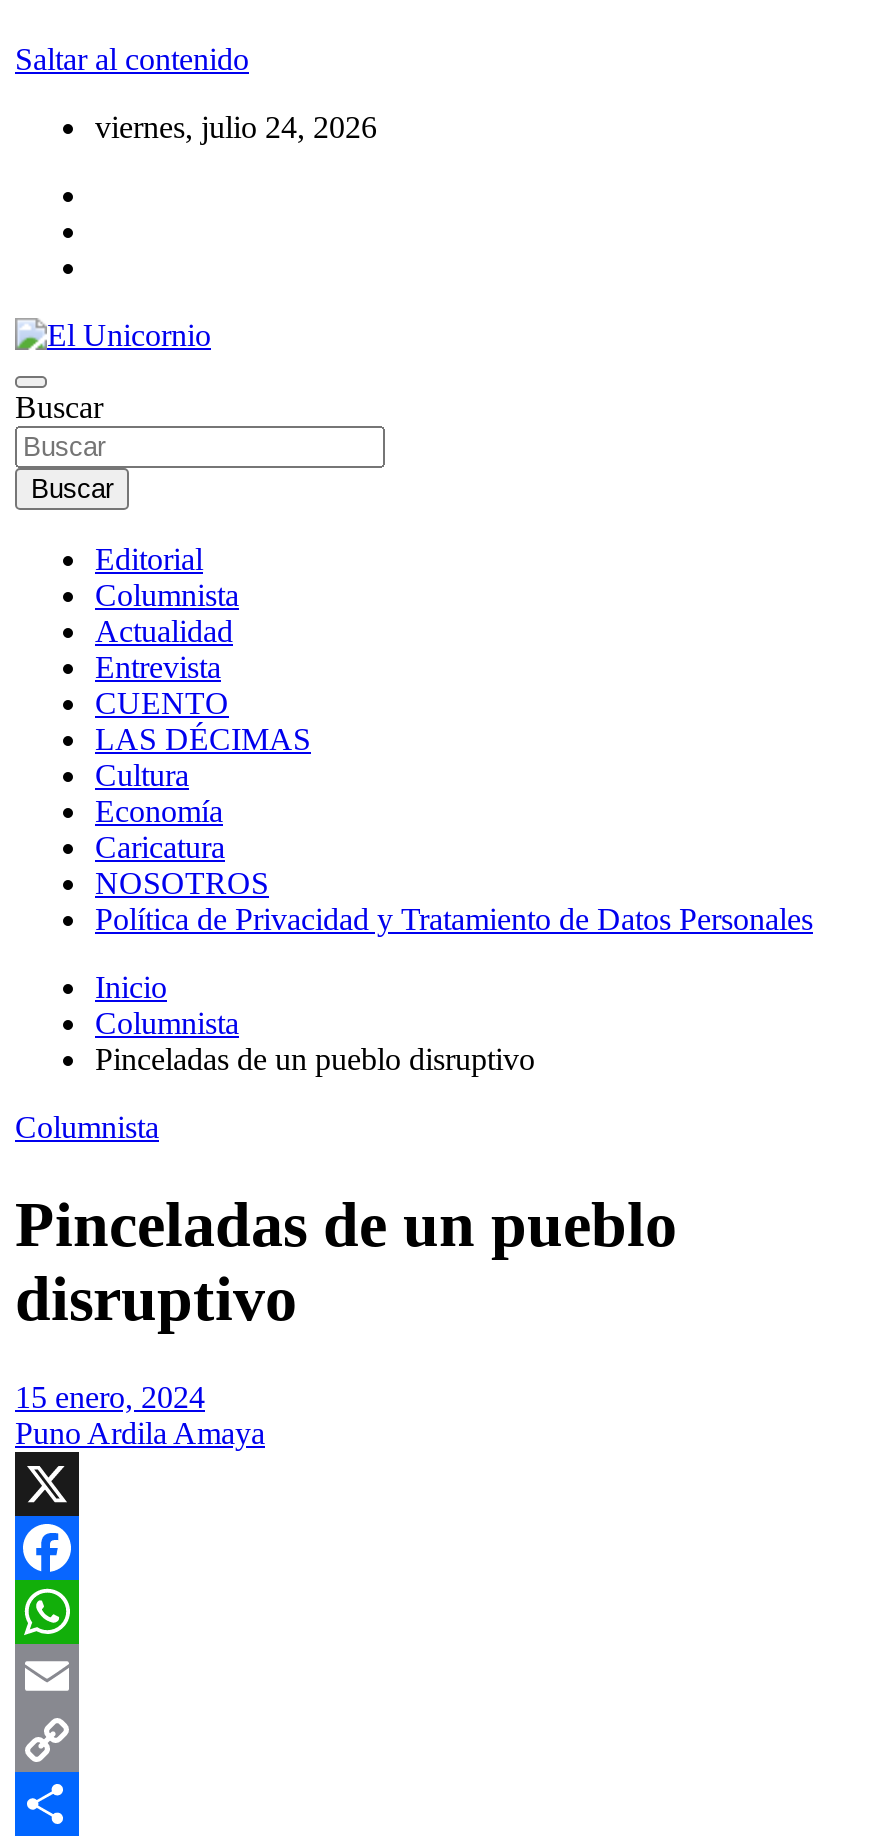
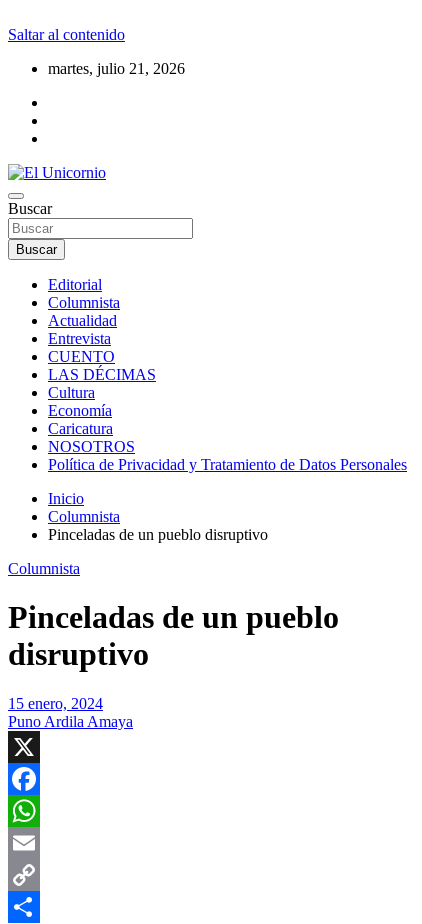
- viernes, julio 24, 2026
+ martes, julio 21, 2026
